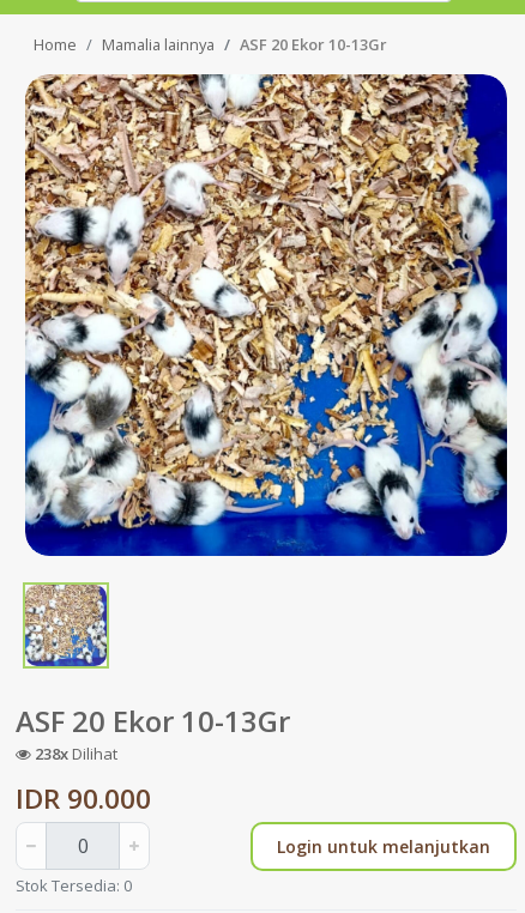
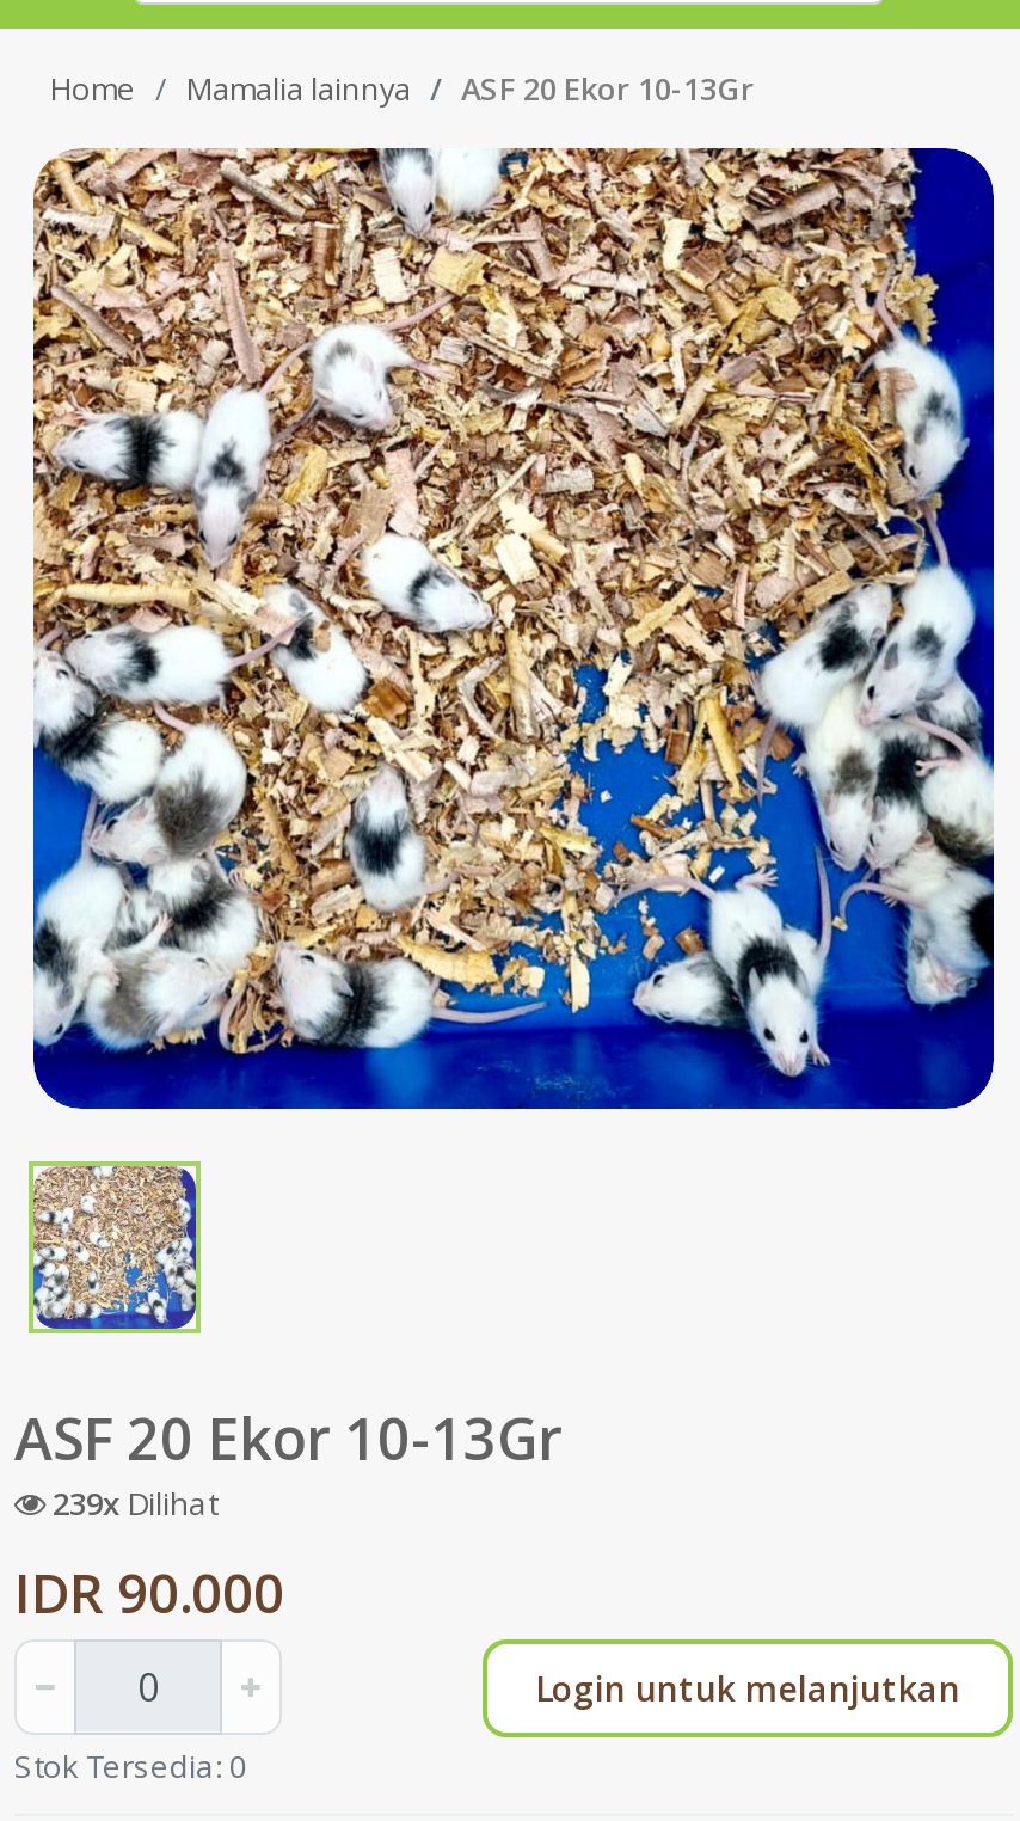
- 238x Dilihat
+ 239x Dilihat
